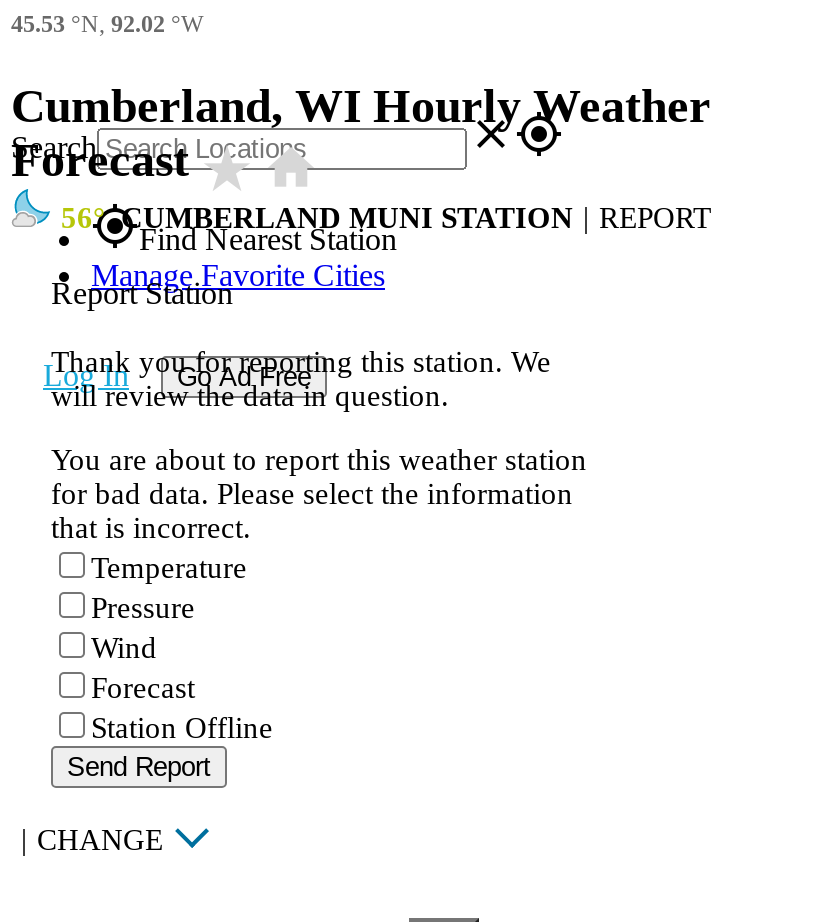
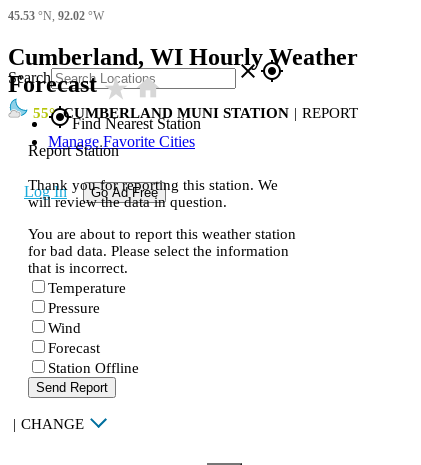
- 56
+ 55
